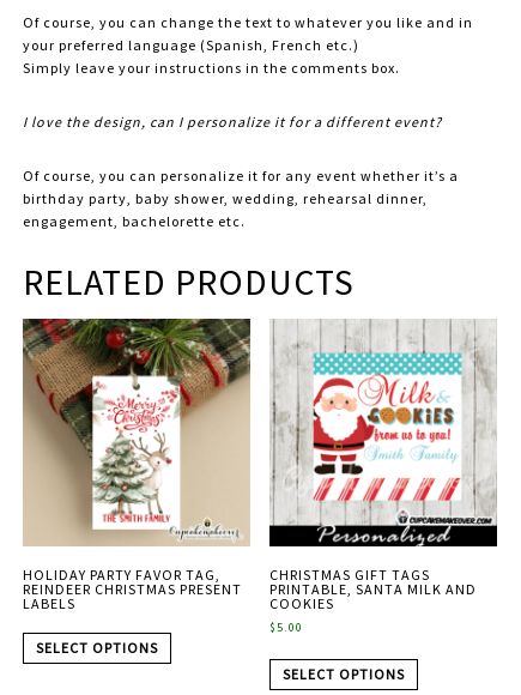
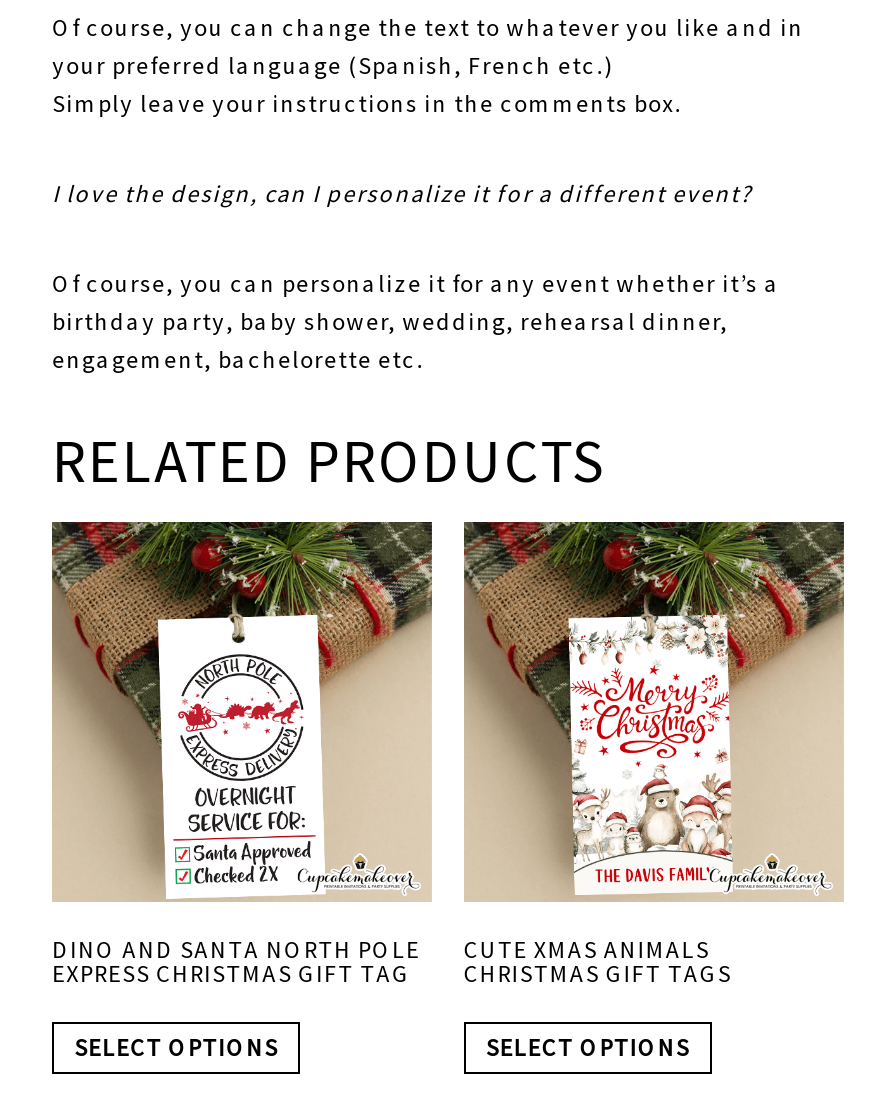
+ CUTE XMAS ANIMALS

- [image]
- HOLIDAY PARTY FAVOR TAG,
- REINDEER CHRISTMAS PRESENT
- LABELS
+ [image]
+ DINO AND SANTA NORTH POLE
+ EXPRESS CHRISTMAS GIFT TAG

- [image]
+ [image]

- PRINTABLE, SANTA MILK AND
- COOKIES
- $5.00
